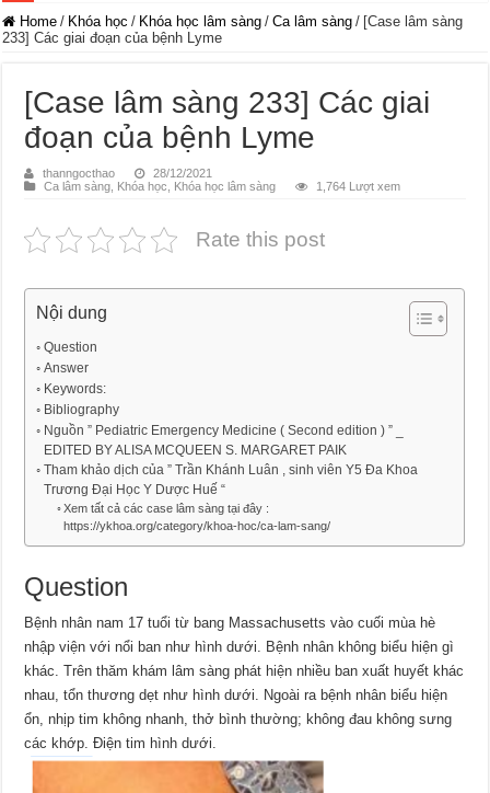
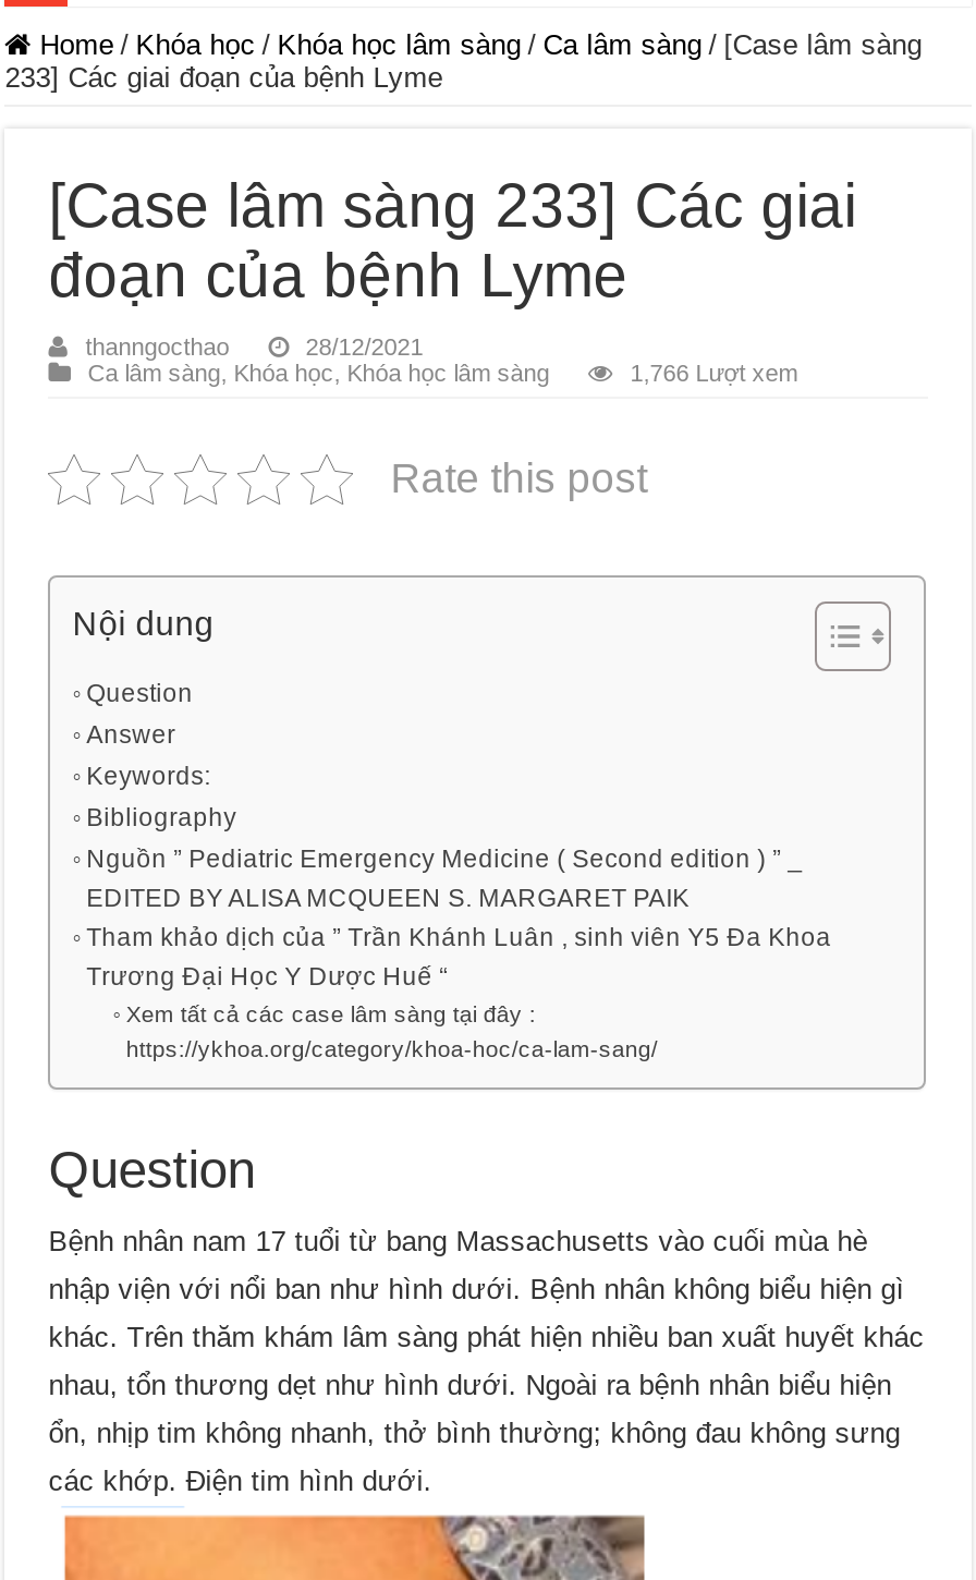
- 1,764 Lượt xem
+ 1,766 Lượt xem
